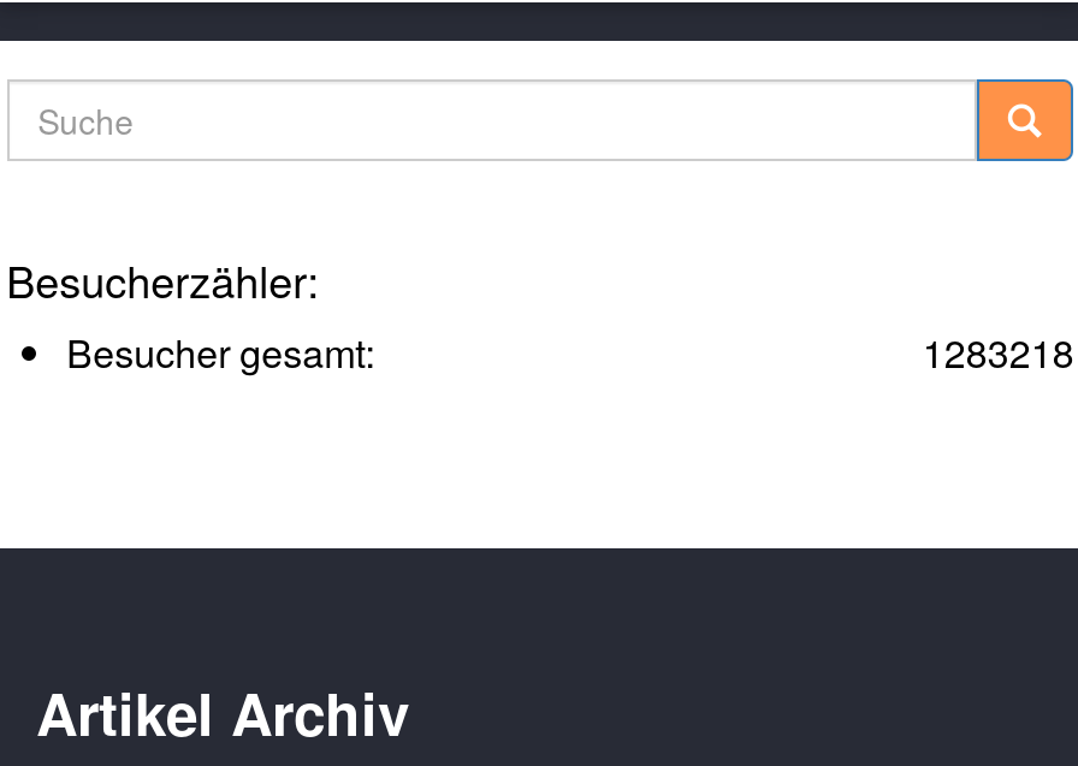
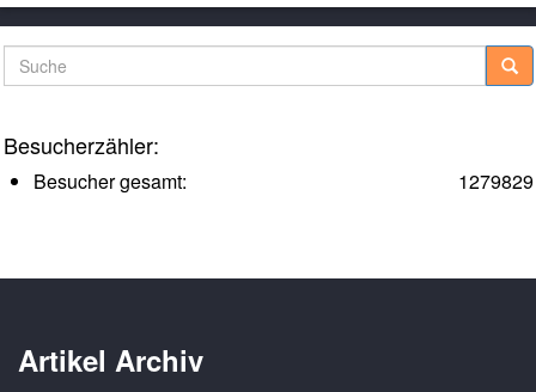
- 1283218
+ 1279829
